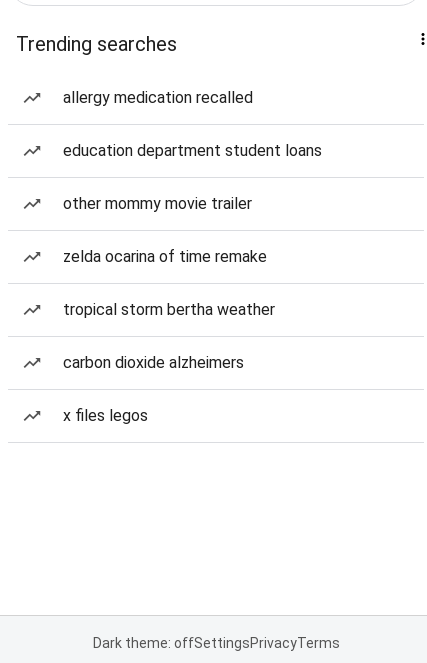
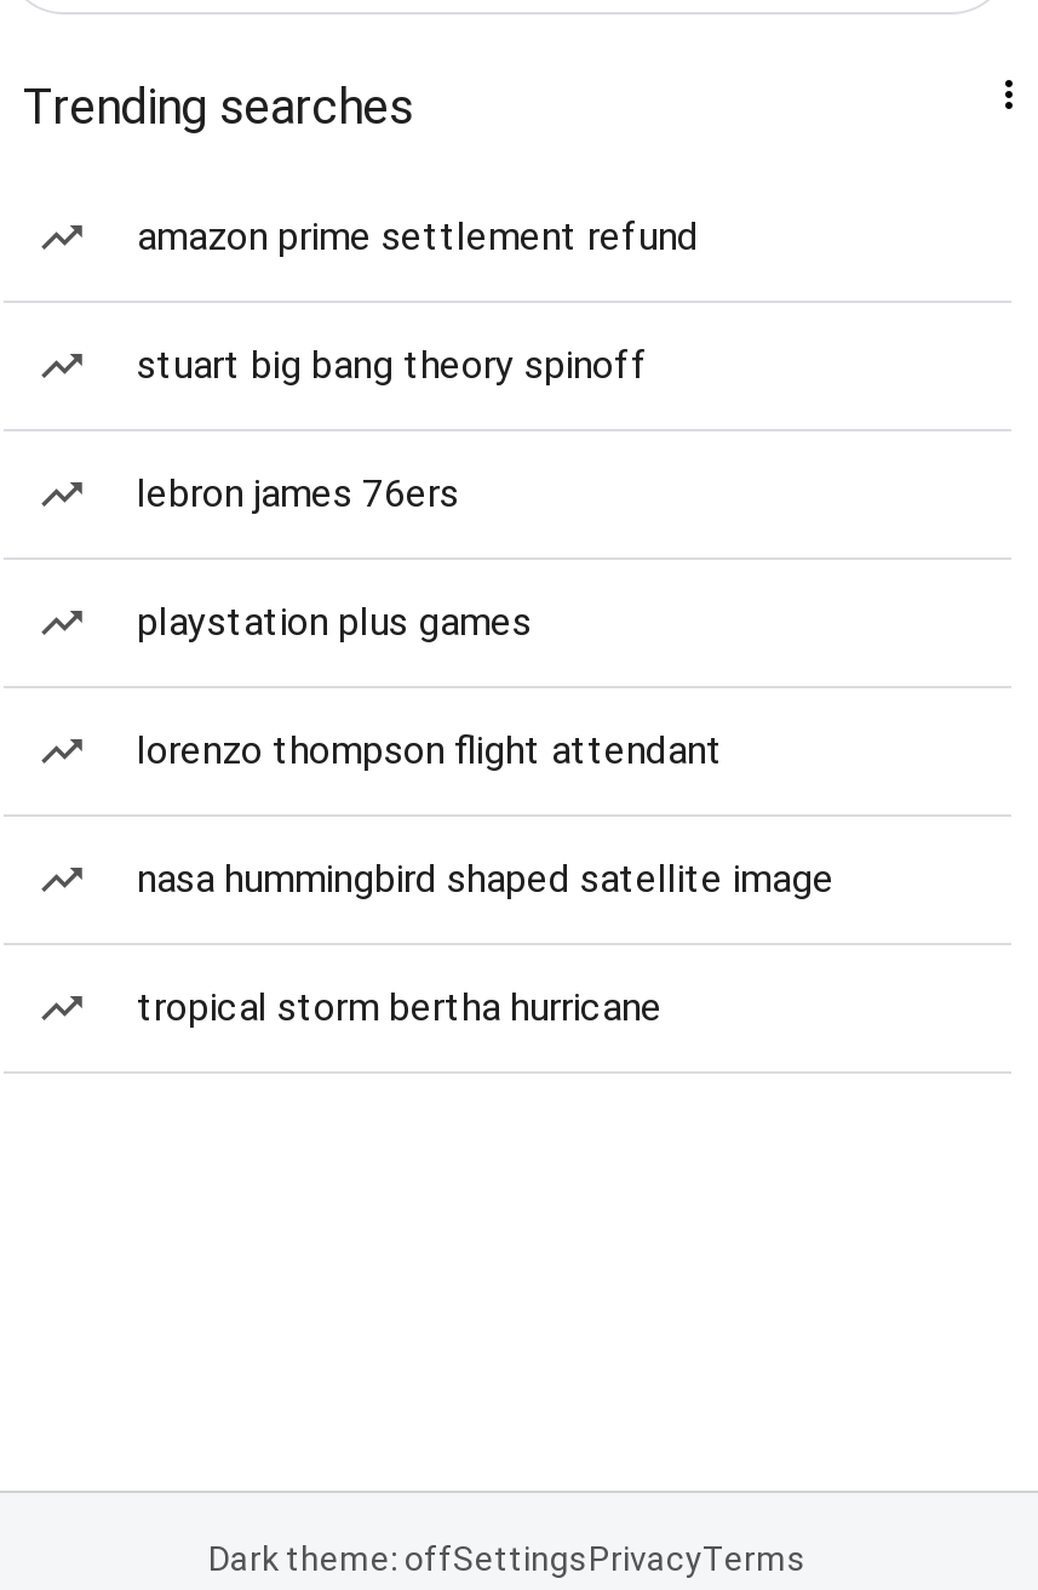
- allergy medication recalled
+ amazon prime settlement refund

- education department student loans
+ stuart big bang theory spinoff

- other mommy movie trailer
+ lebron james 76ers

- zelda ocarina of time remake
+ playstation plus games

- tropical storm bertha weather
+ lorenzo thompson flight attendant

- carbon dioxide alzheimers
+ nasa hummingbird shaped satellite image

- x files legos
+ tropical storm bertha hurricane
